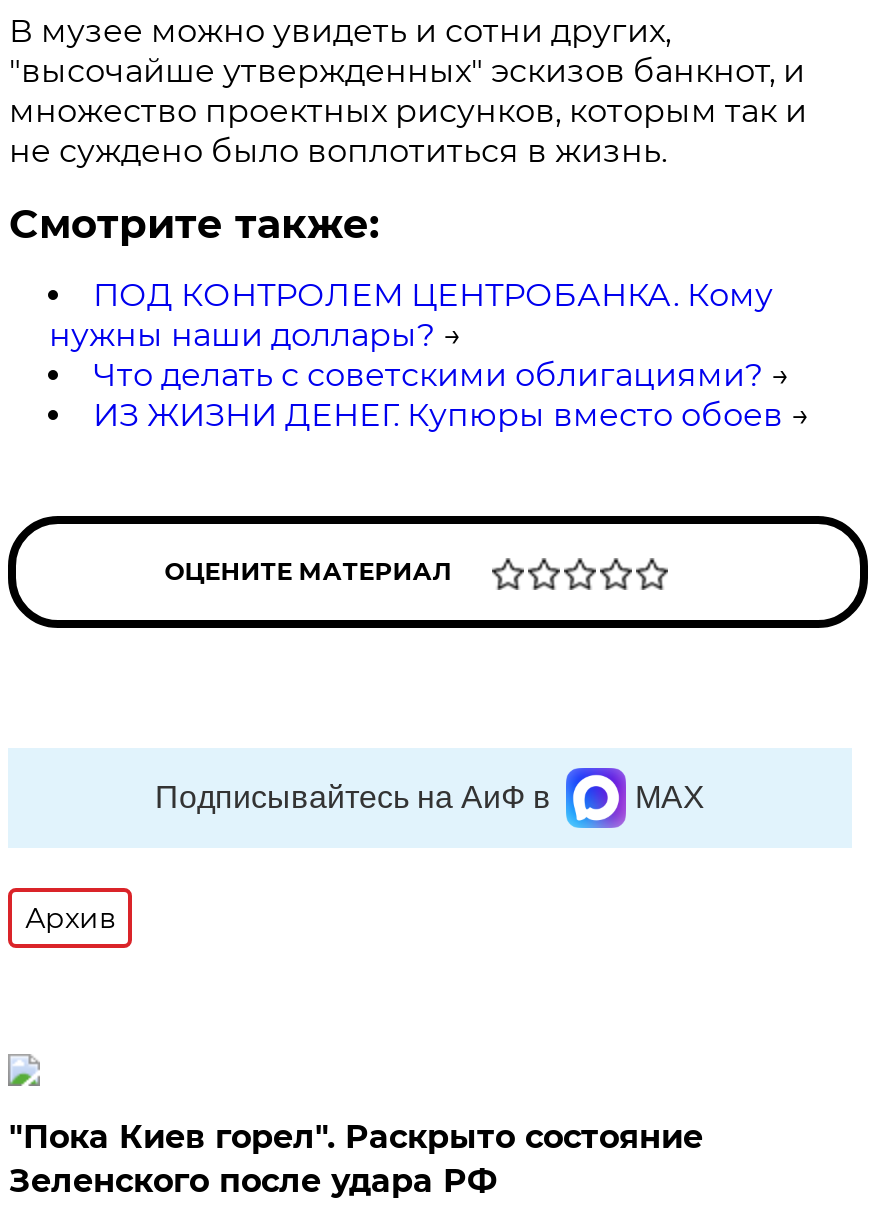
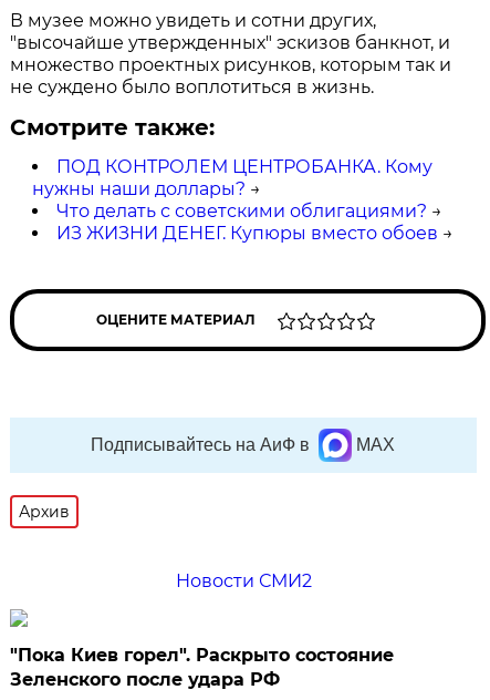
+ Новости СМИ2
